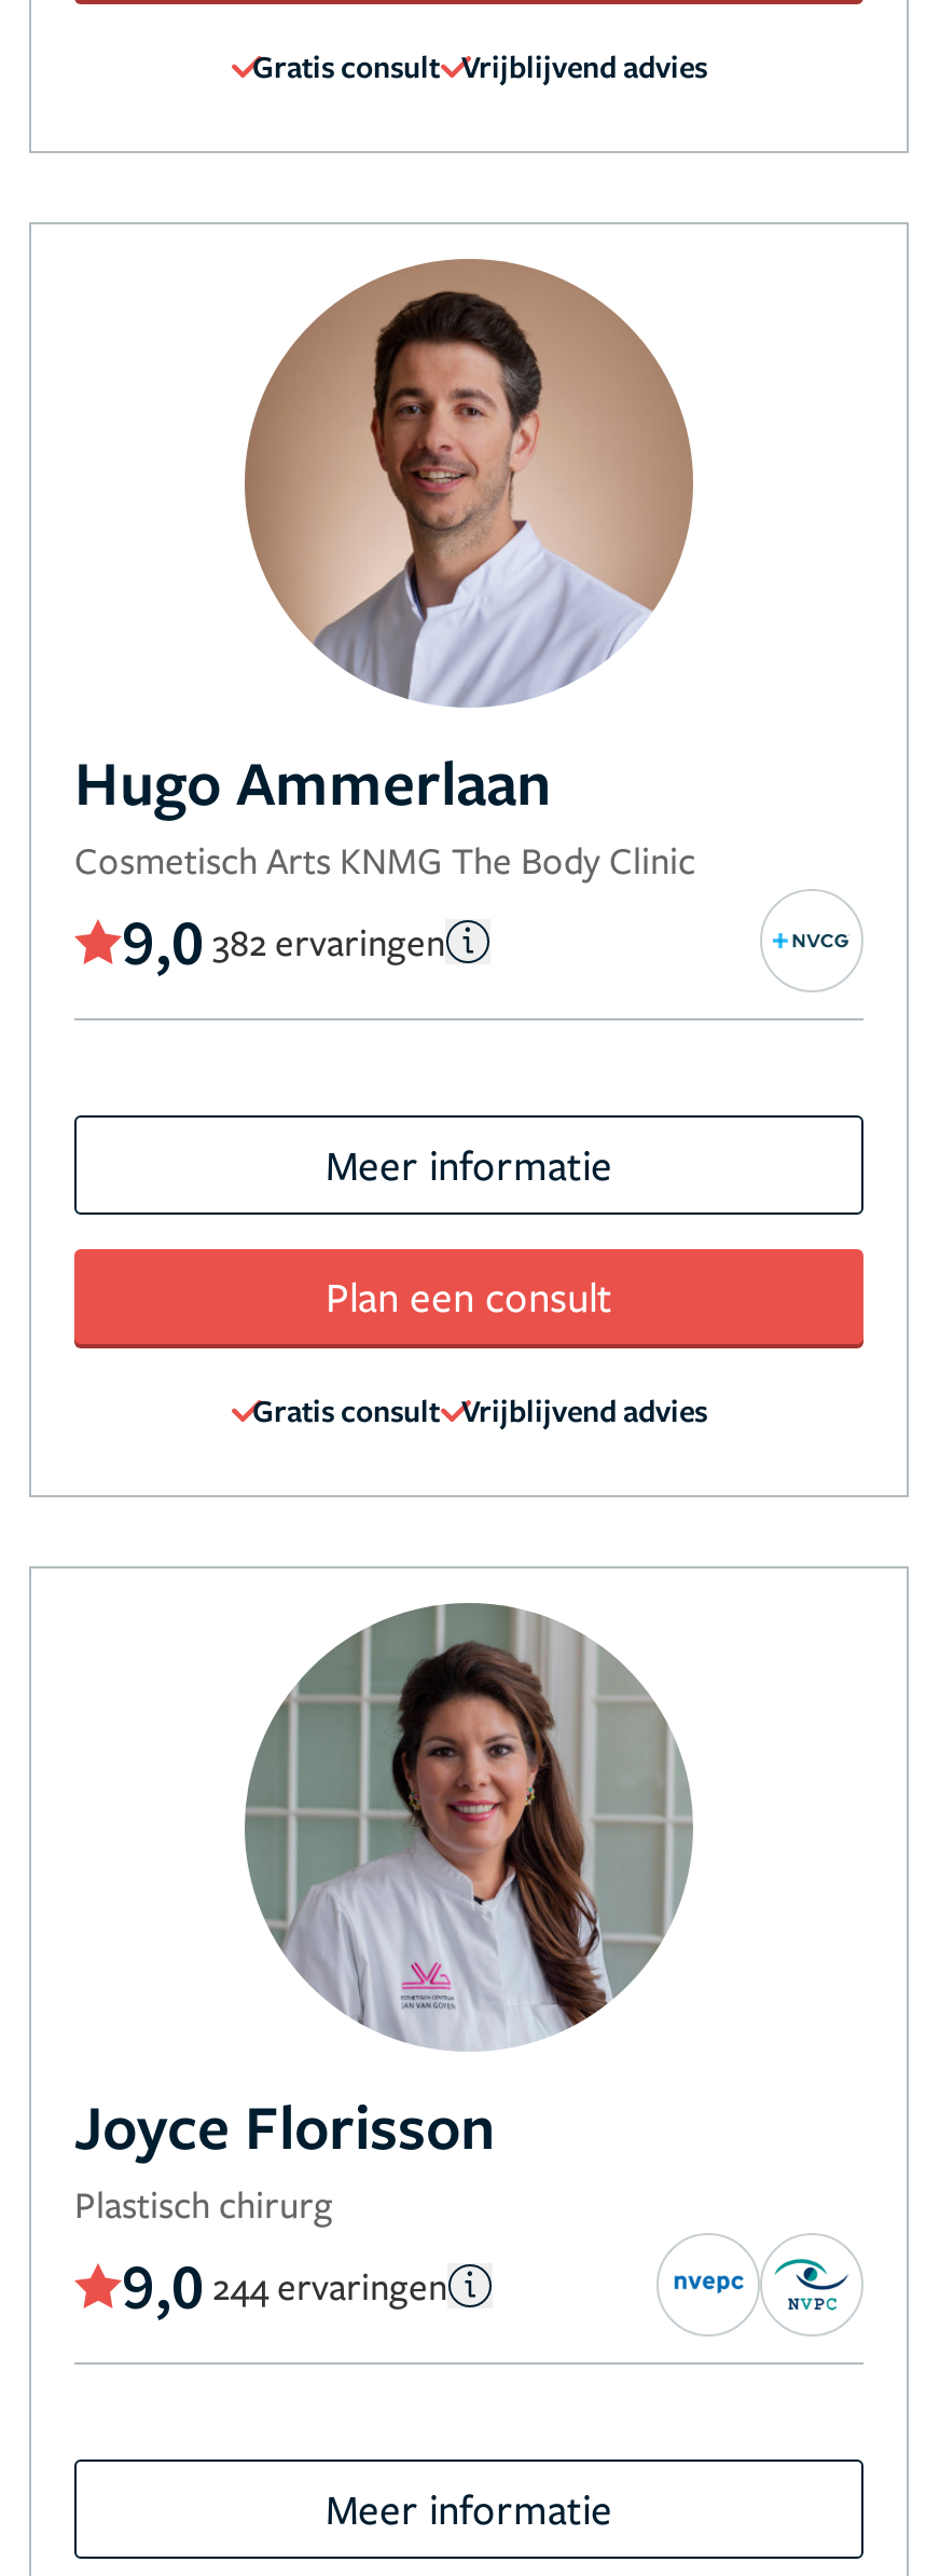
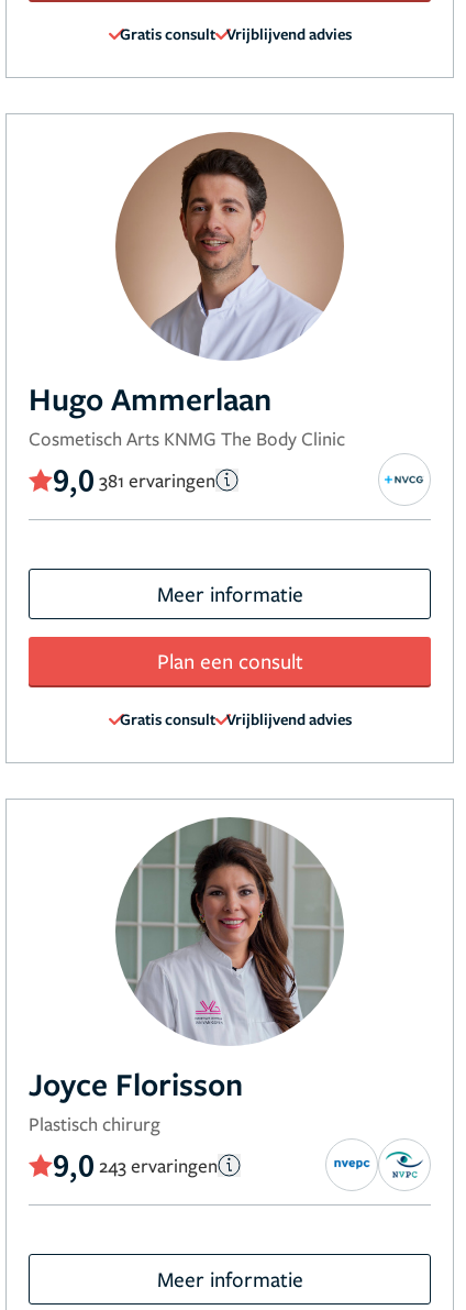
- 9,0 382 ervaringen
+ 9,0 381 ervaringen

- 9,0 244 ervaringen
+ 9,0 243 ervaringen
